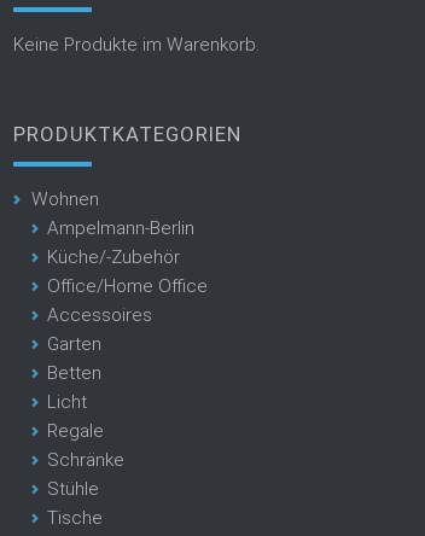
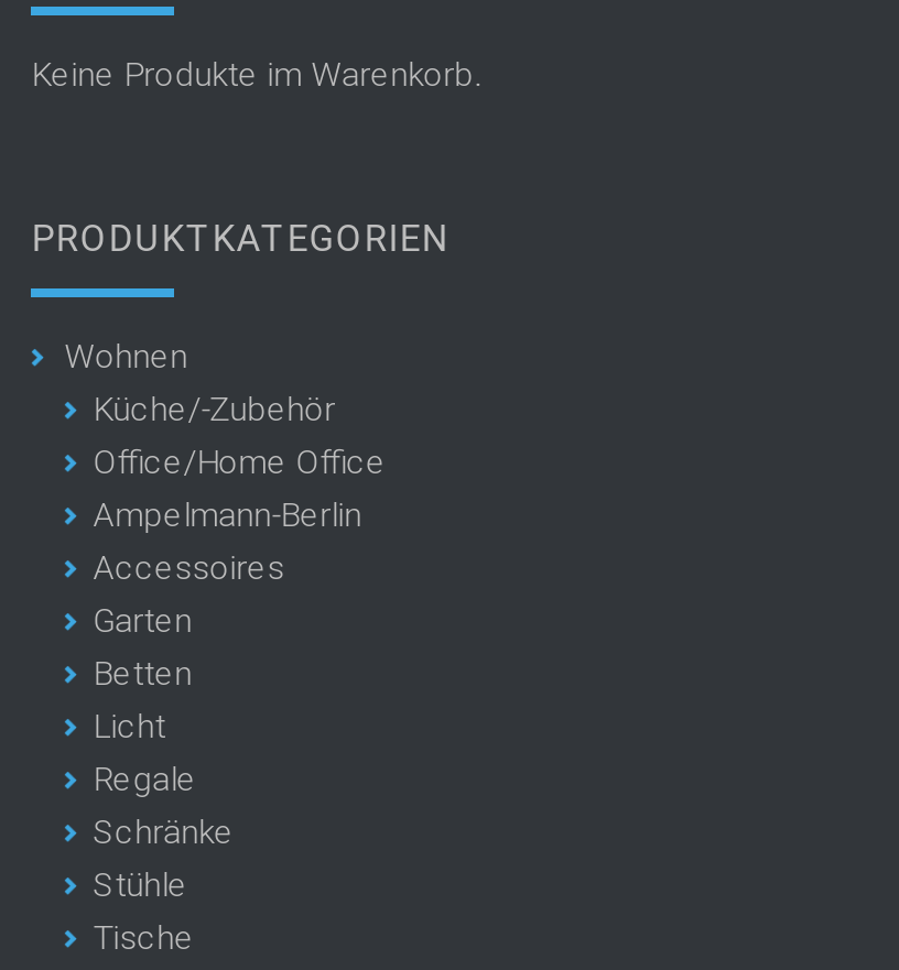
moved down: Ampelmann-Berlin

moved up: Küche/-Zubehör | Office/Home Office
